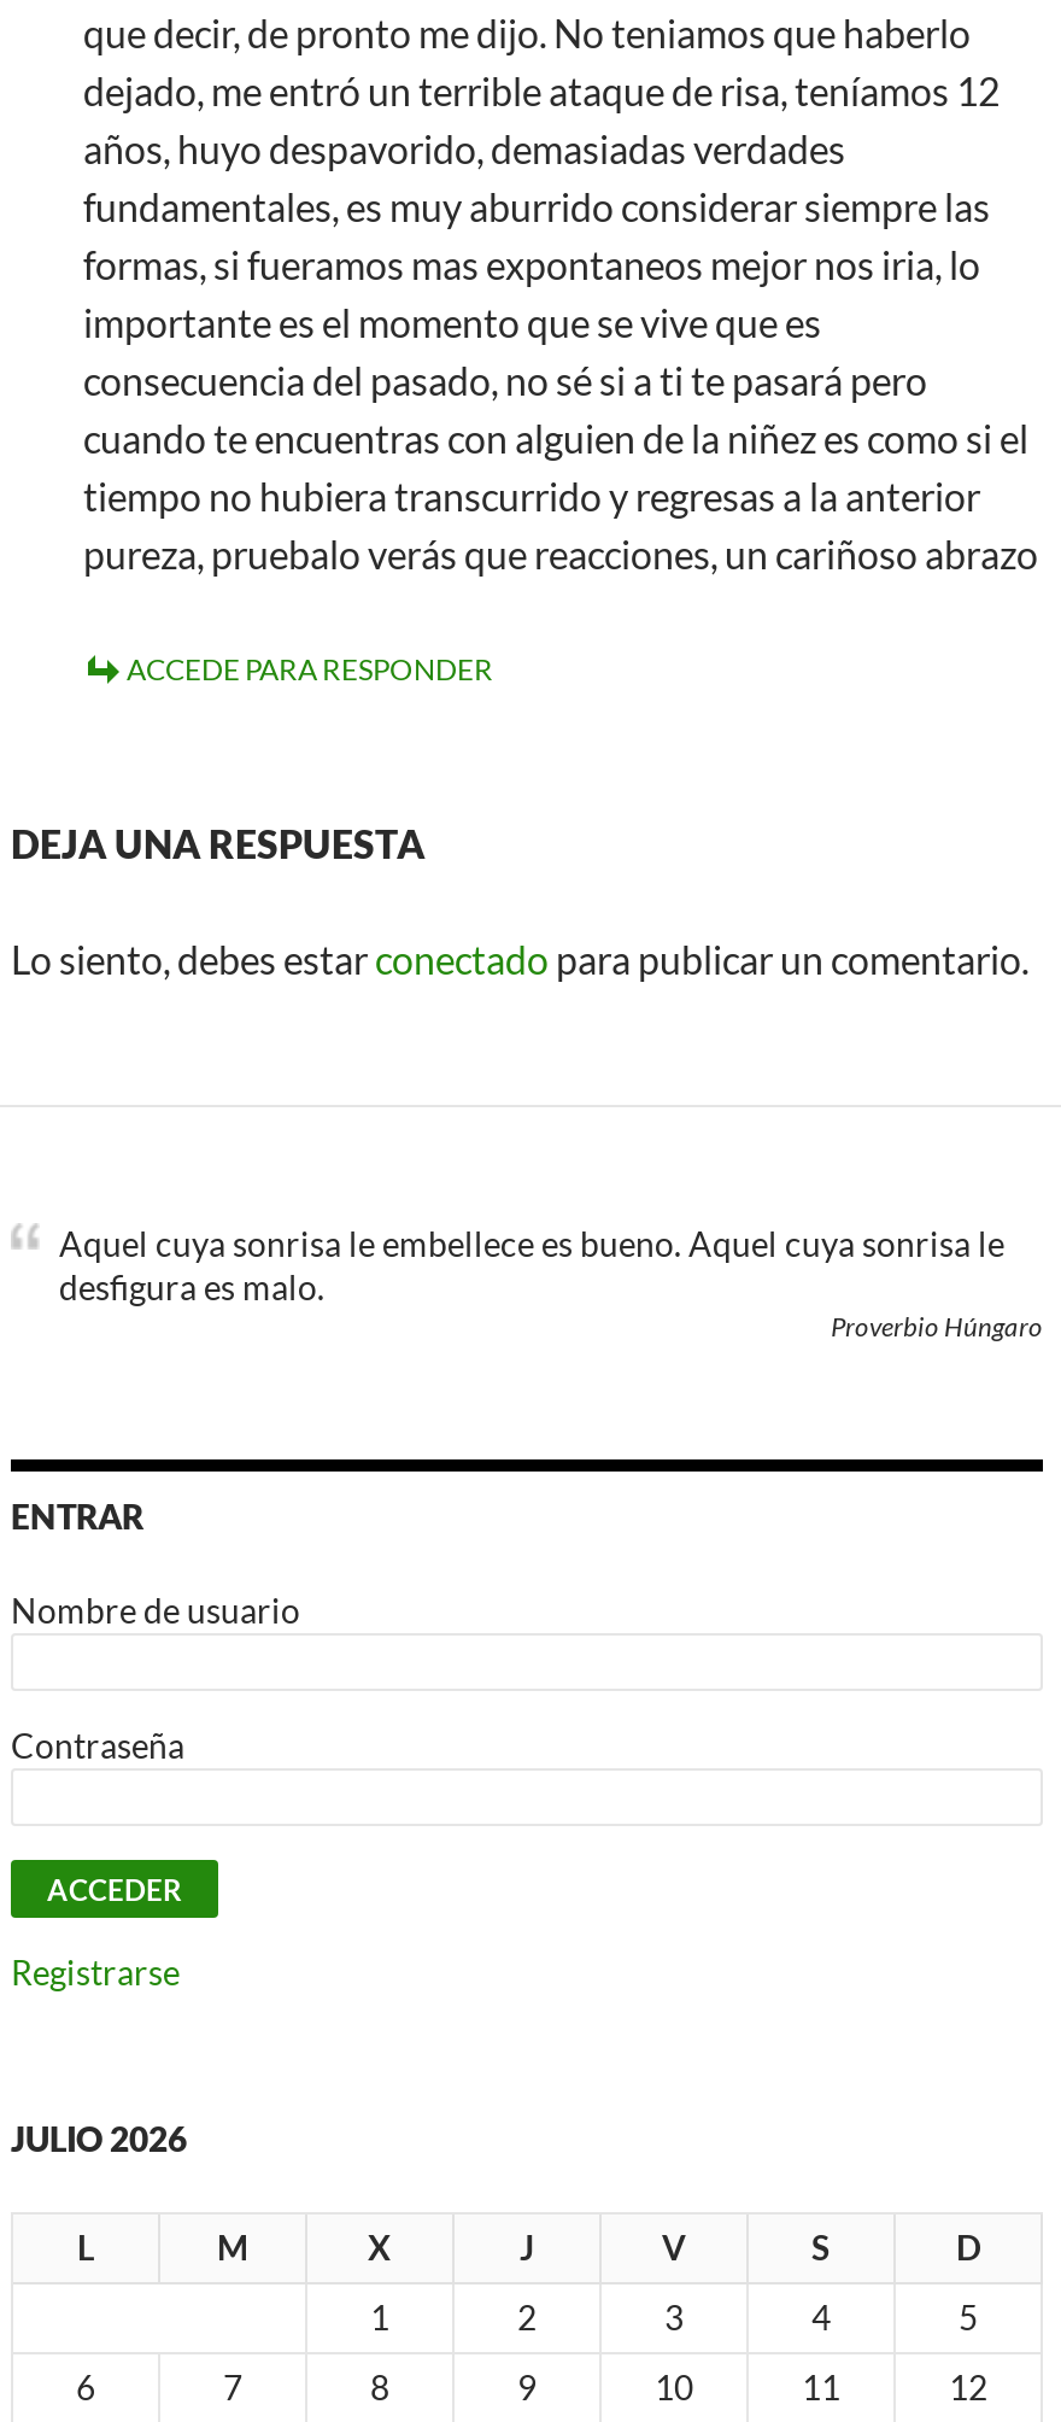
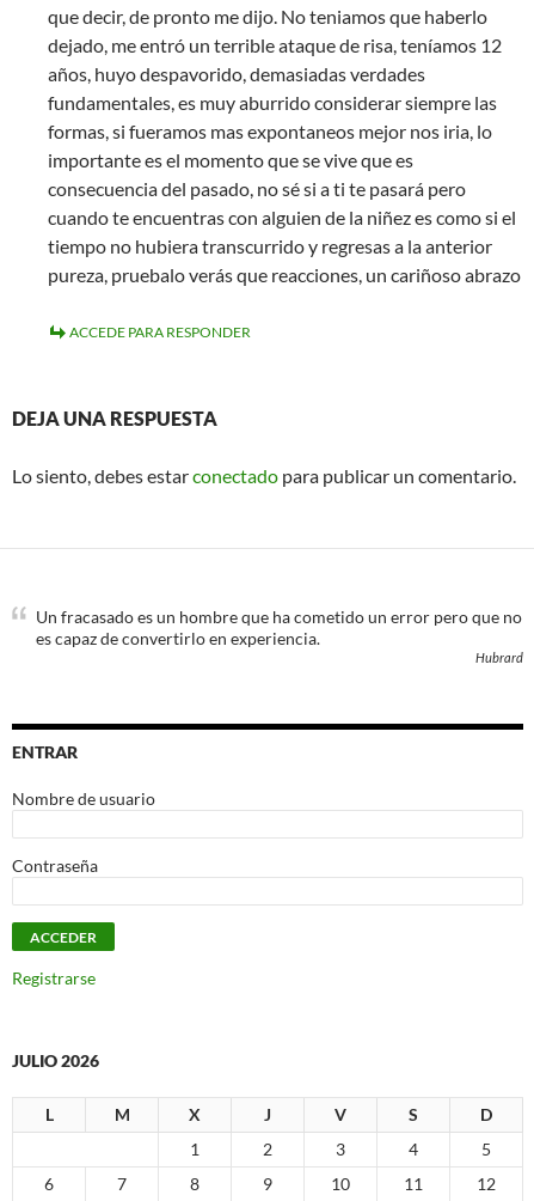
- Aquel cuya sonrisa le embellece es bueno. Aquel cuya sonrisa le
- desfigura es malo.
- Proverbio Húngaro
+ Un fracasado es un hombre que ha cometido un error pero que no
+ es capaz de convertirlo en experiencia.
+ Hubrard
